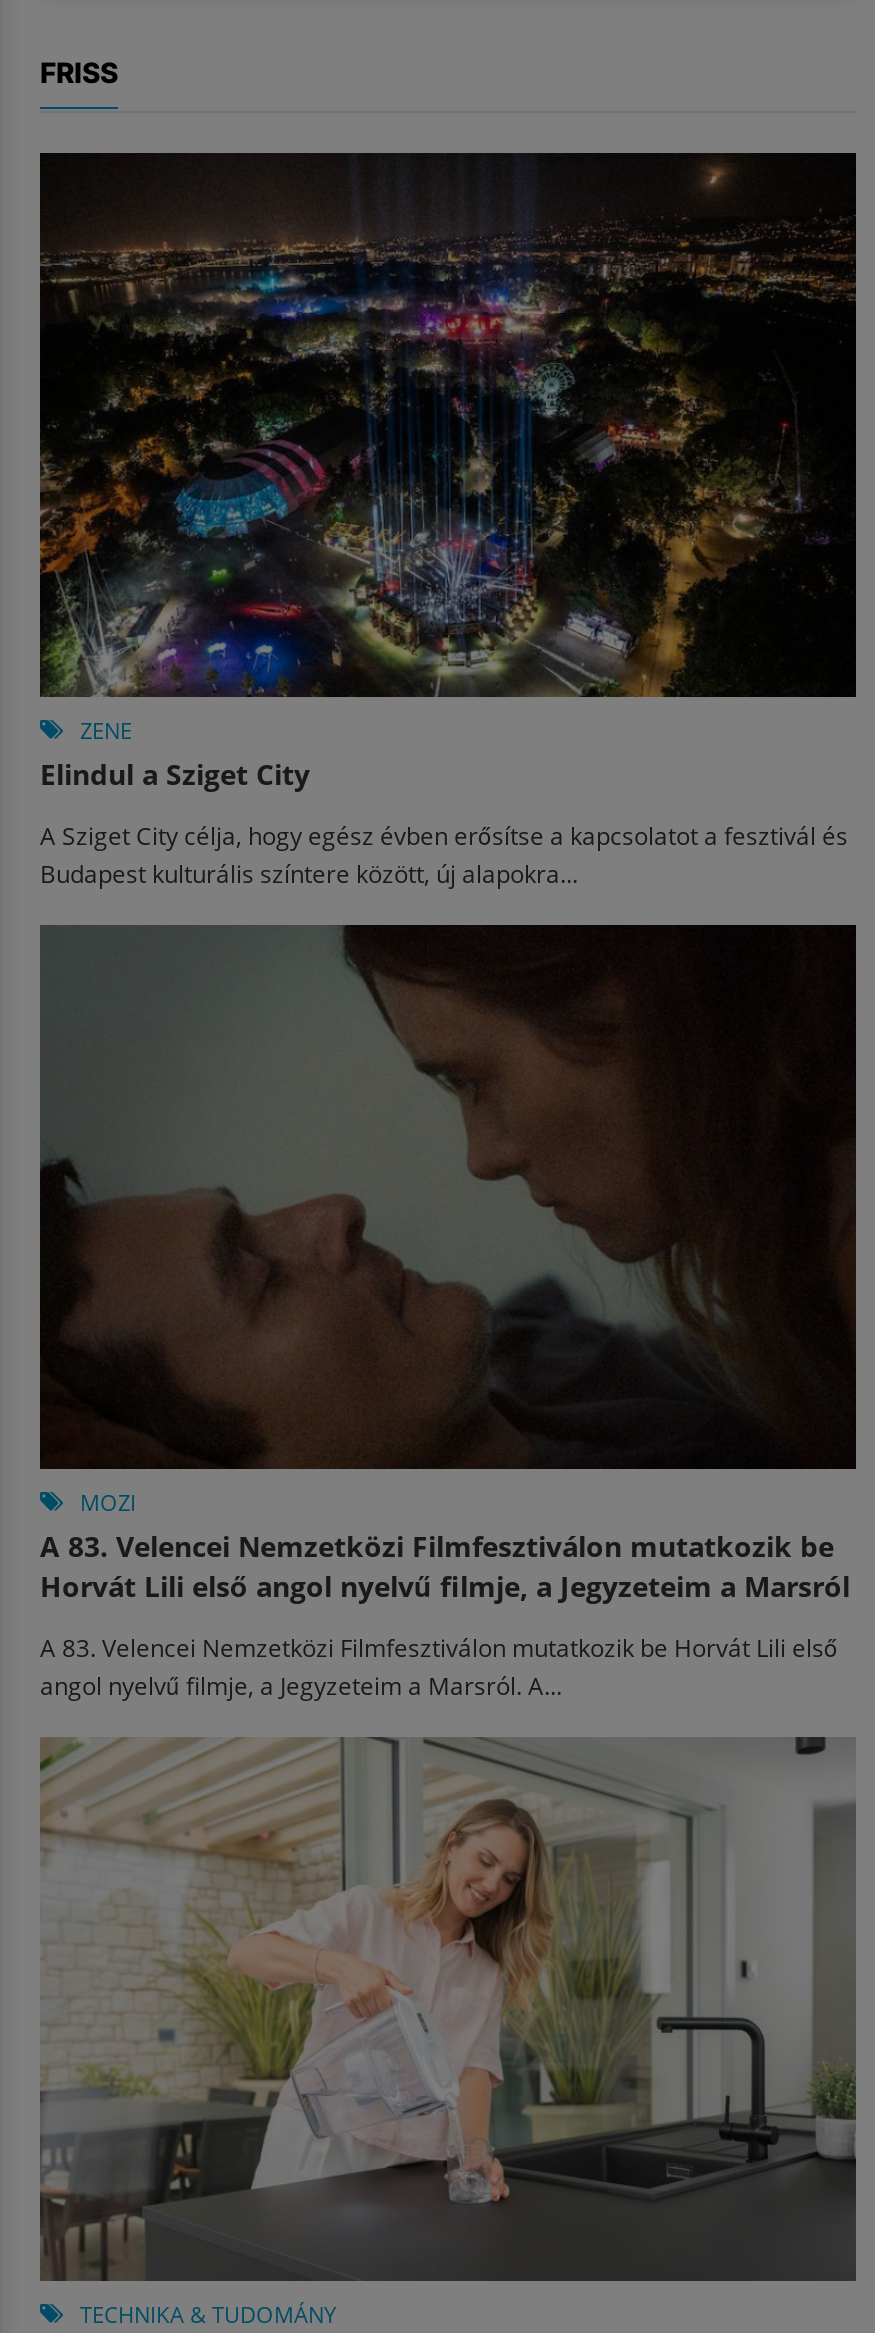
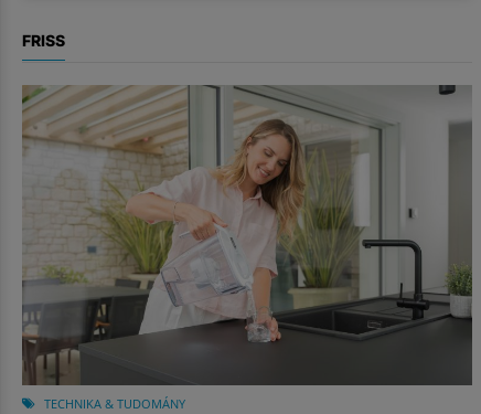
- [image]
- ZENE
- Elindul a Sziget City
- A Sziget City célja, hogy egész évben erősítse a kapcsolatot a fesztivál és
- Budapest kulturális színtere között, új alapokra...

- [image]
- MOZI
- A 83. Velencei Nemzetközi Filmfesztiválon mutatkozik be
- Horvát Lili első angol nyelvű filmje, a Jegyzeteim a Marsról
- A 83. Velencei Nemzetközi Filmfesztiválon mutatkozik be Horvát Lili első
- angol nyelvű filmje, a Jegyzeteim a Marsról. A...
